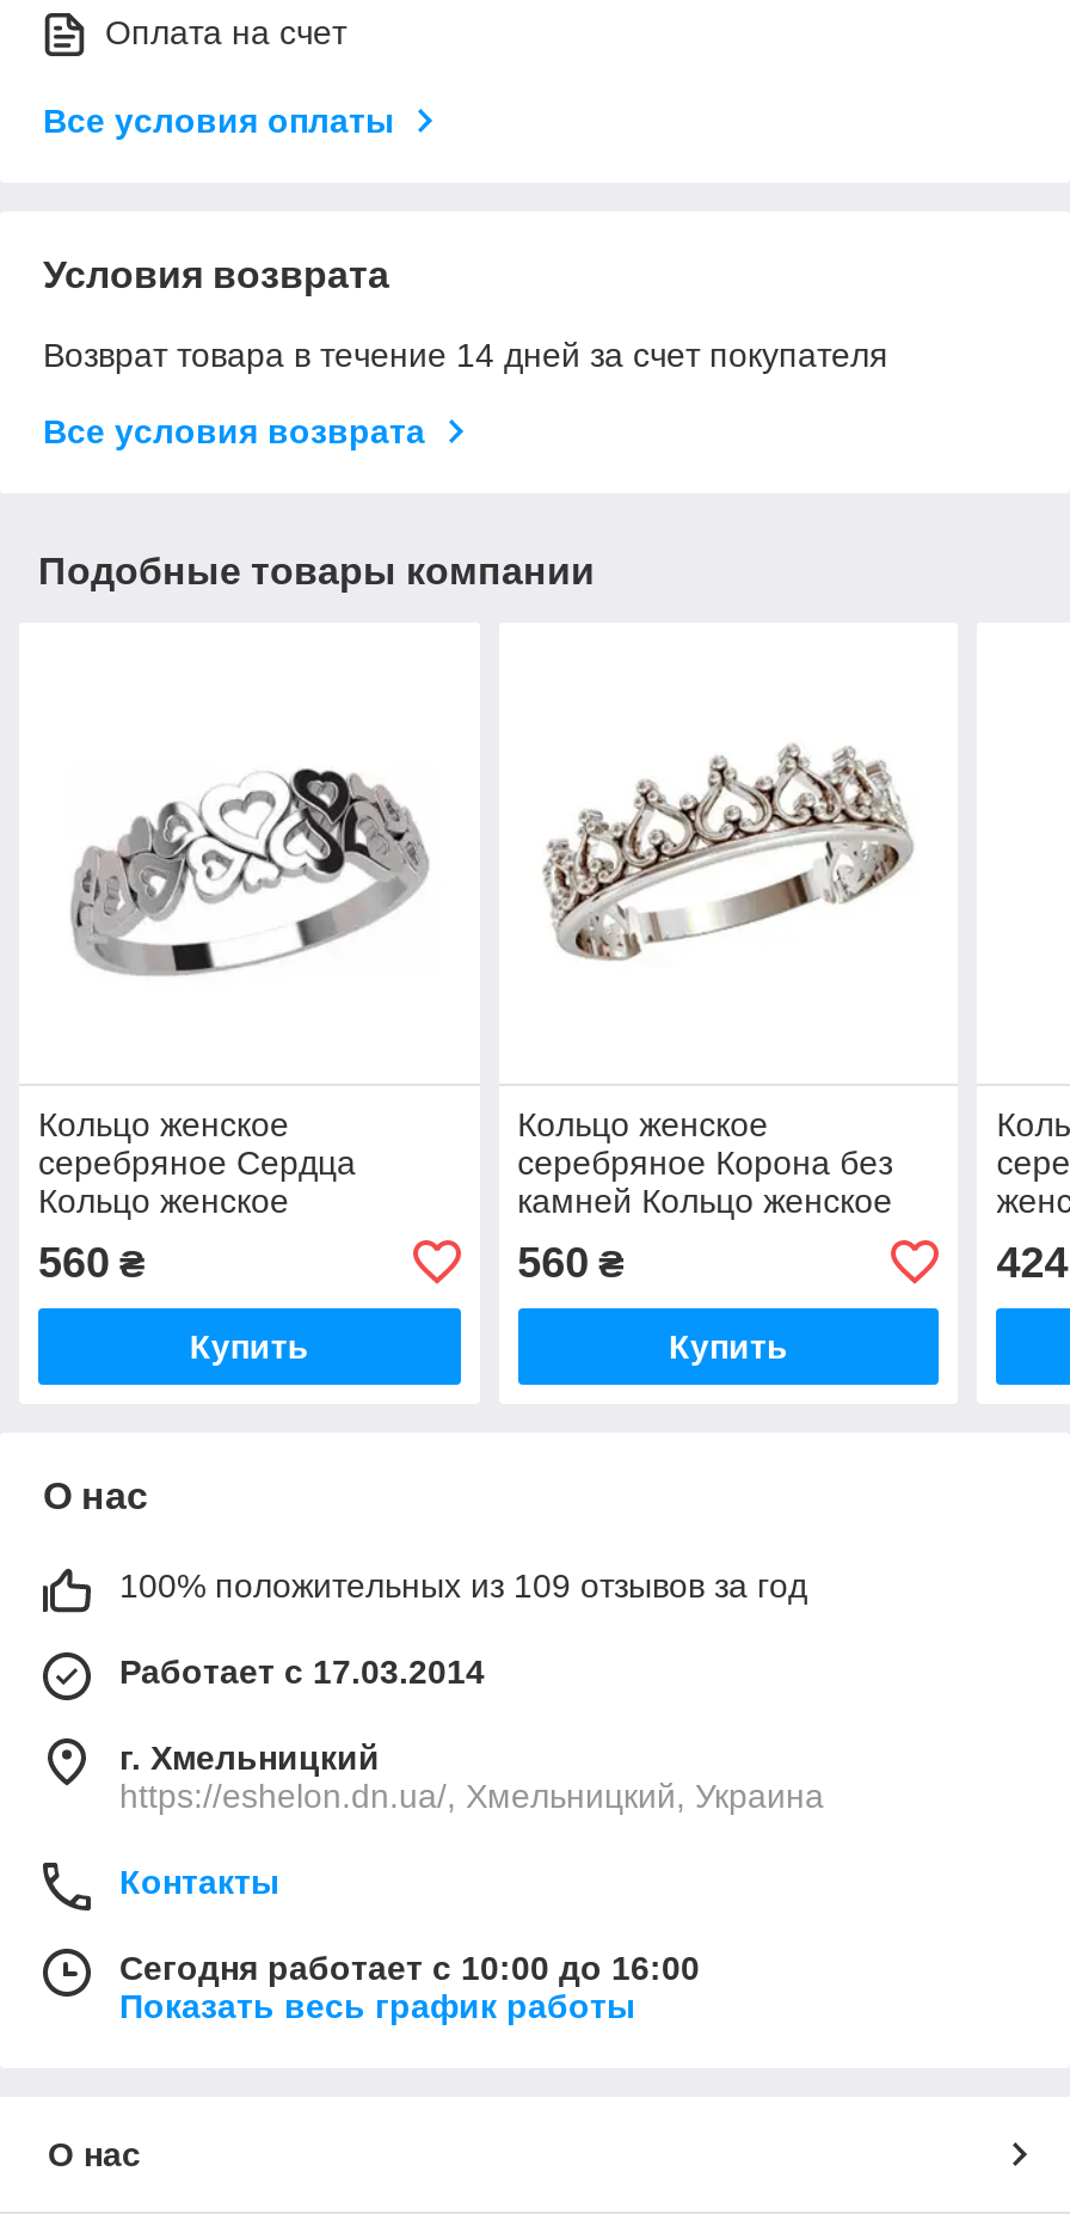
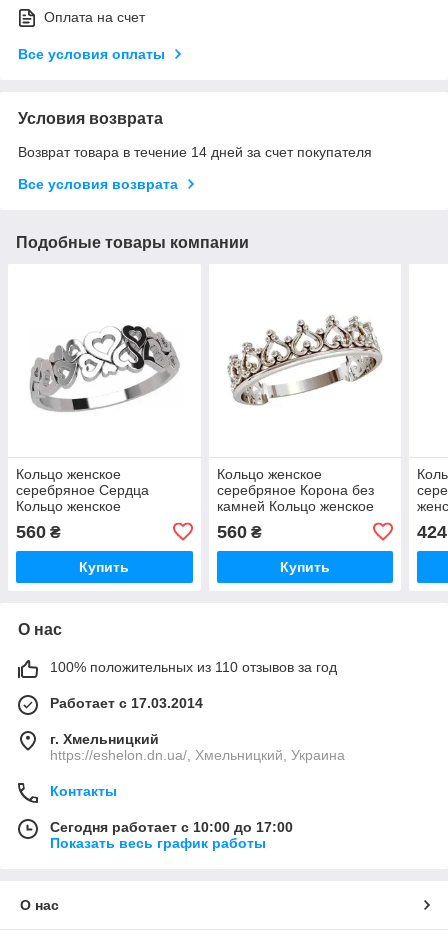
- 100% положительных из 109 отзывов за год
+ 100% положительных из 110 отзывов за год

- Сегодня работает с 10:00 до 16:00
+ Сегодня работает с 10:00 до 17:00
